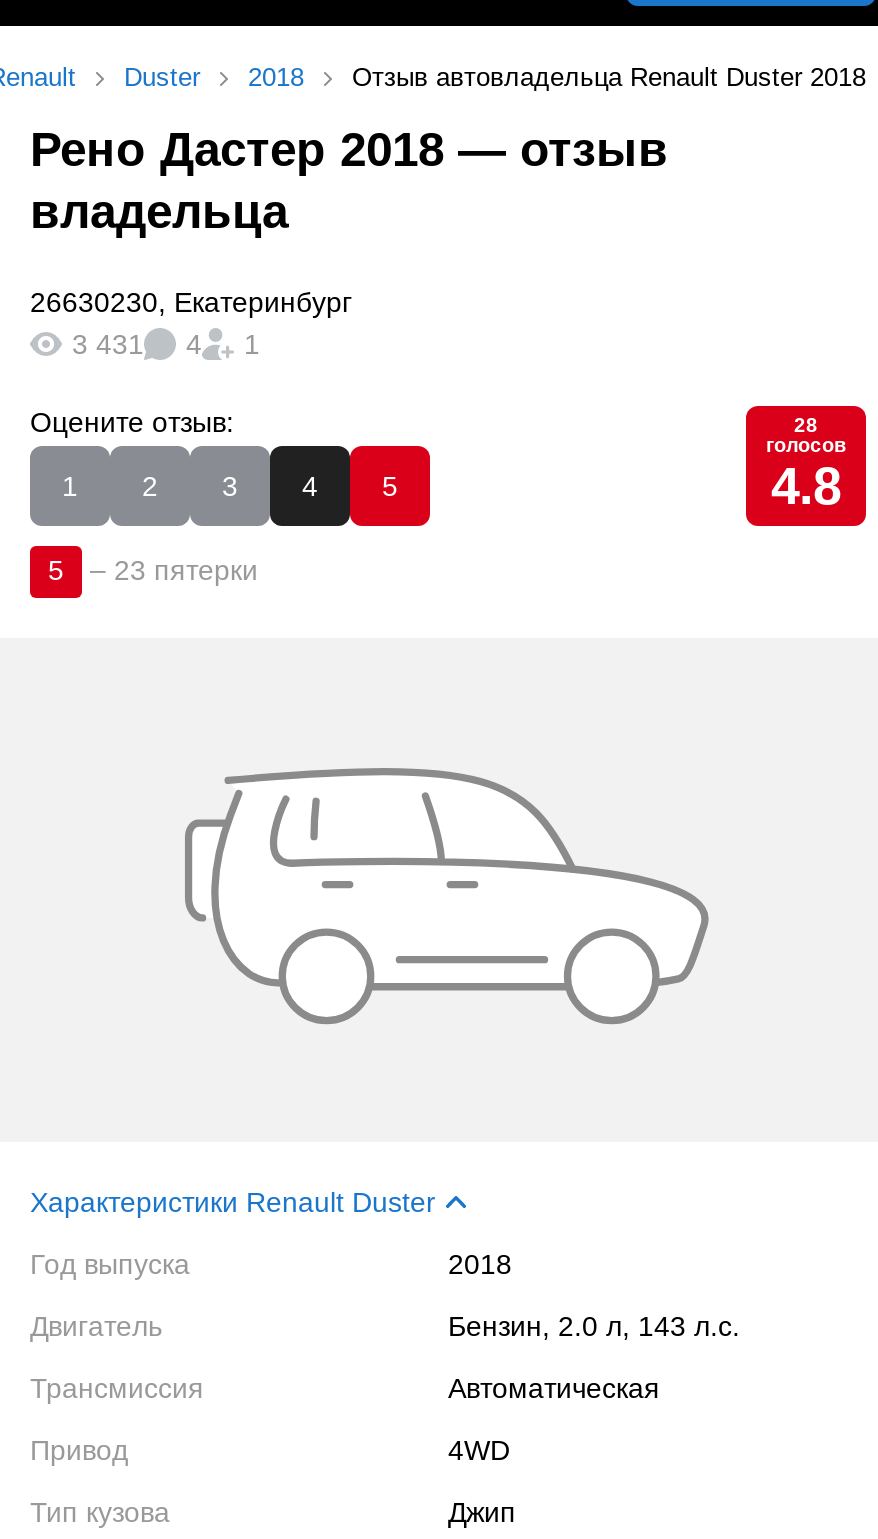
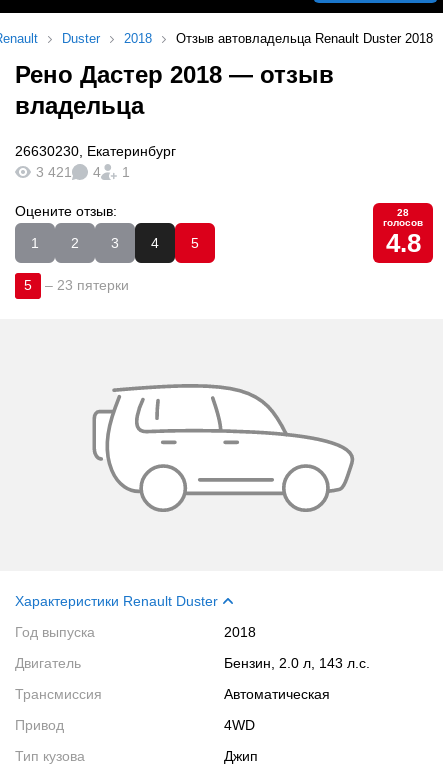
- 3 431 4 1
+ 3 421 4 1
